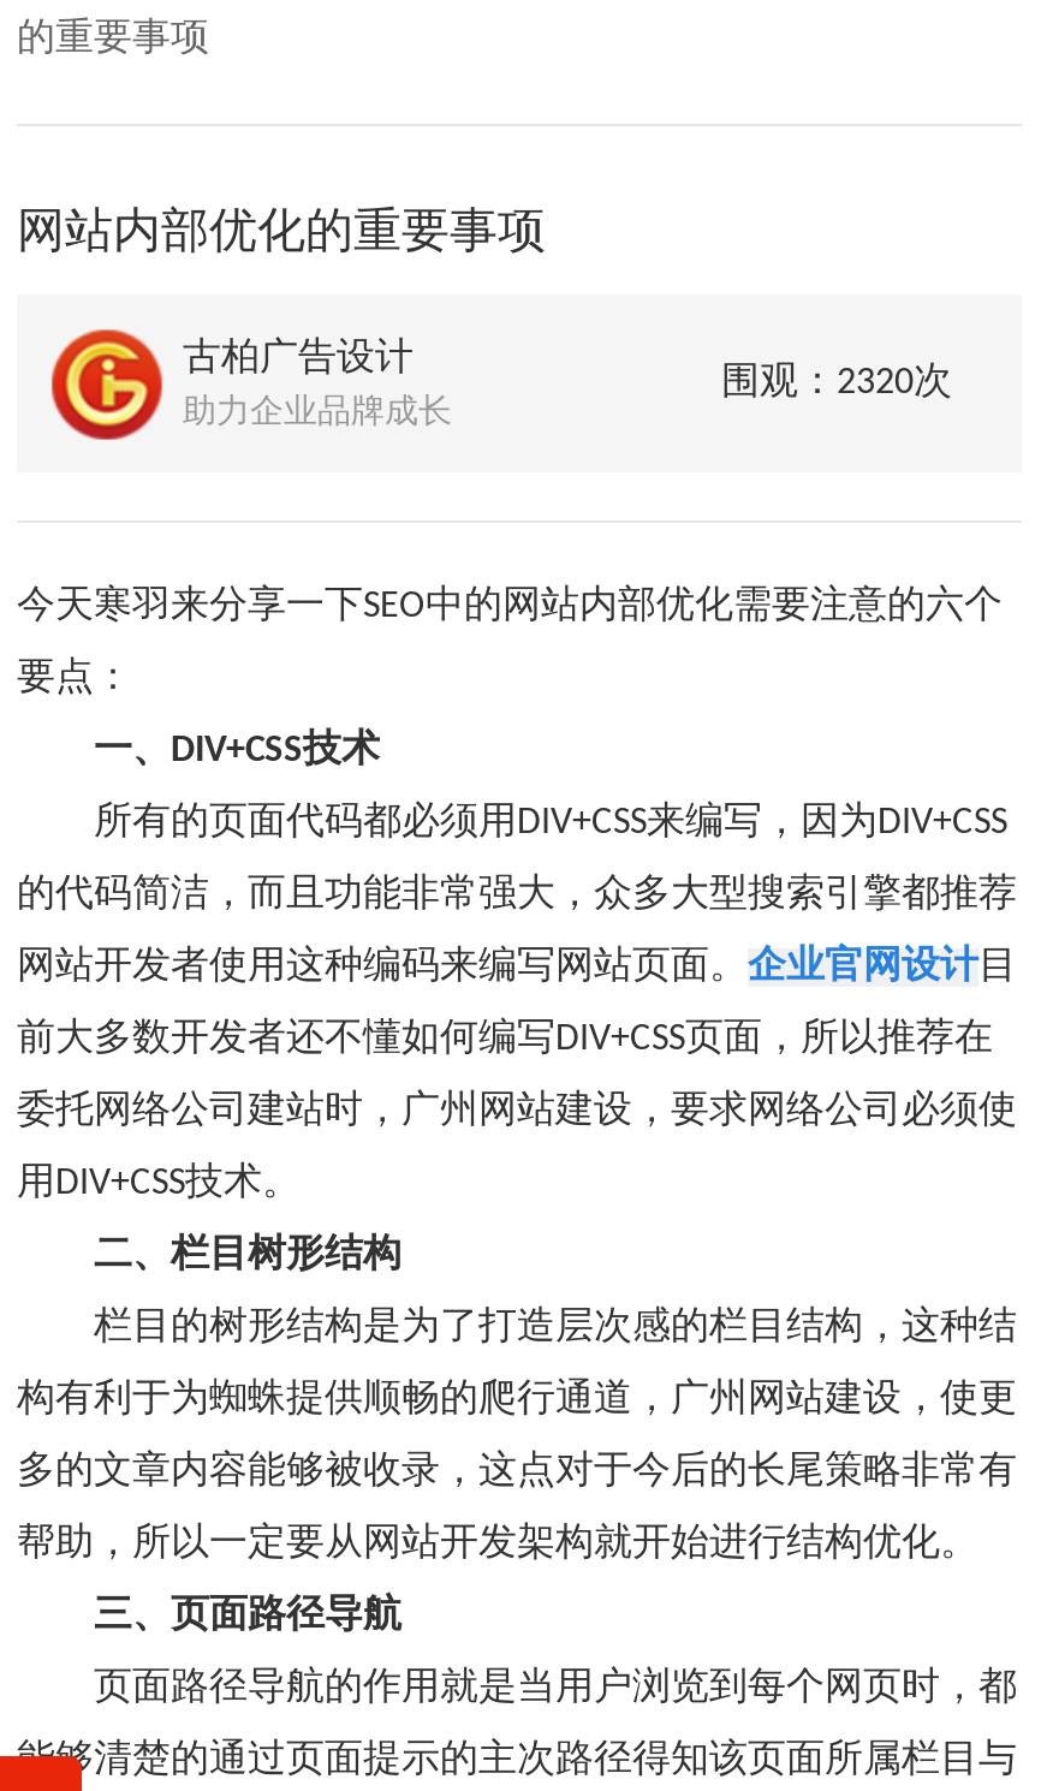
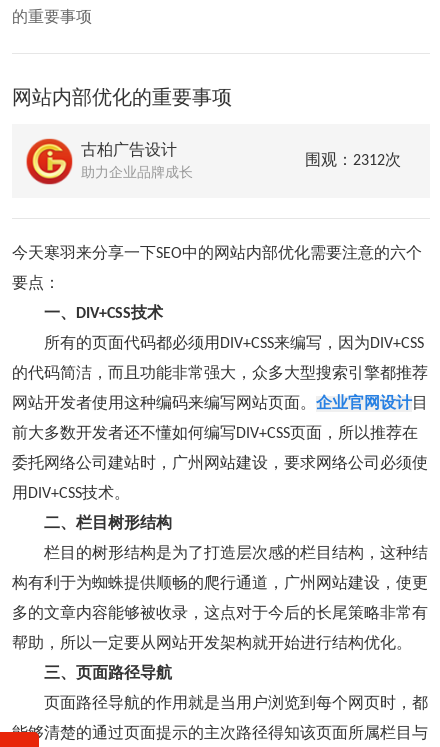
- 围观：2320次
+ 围观：2312次
